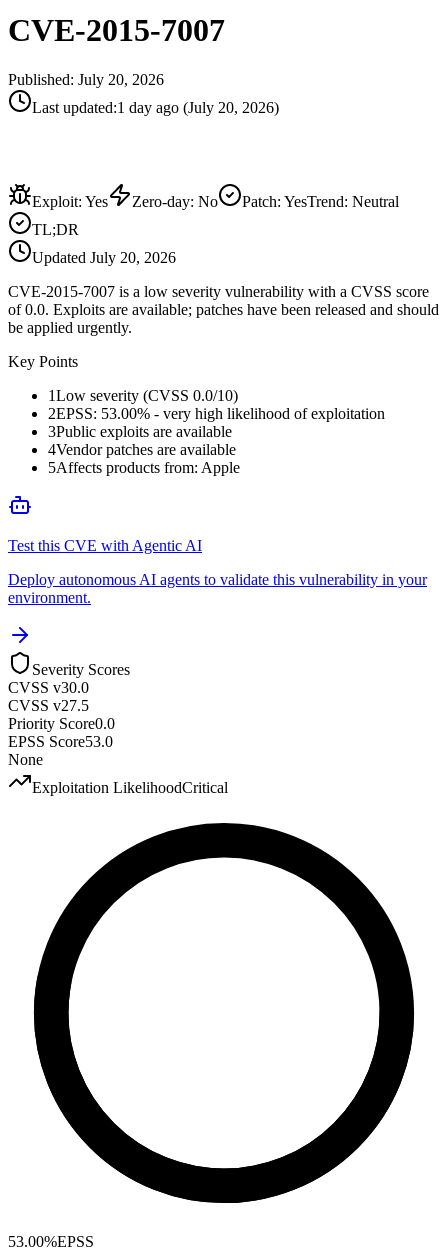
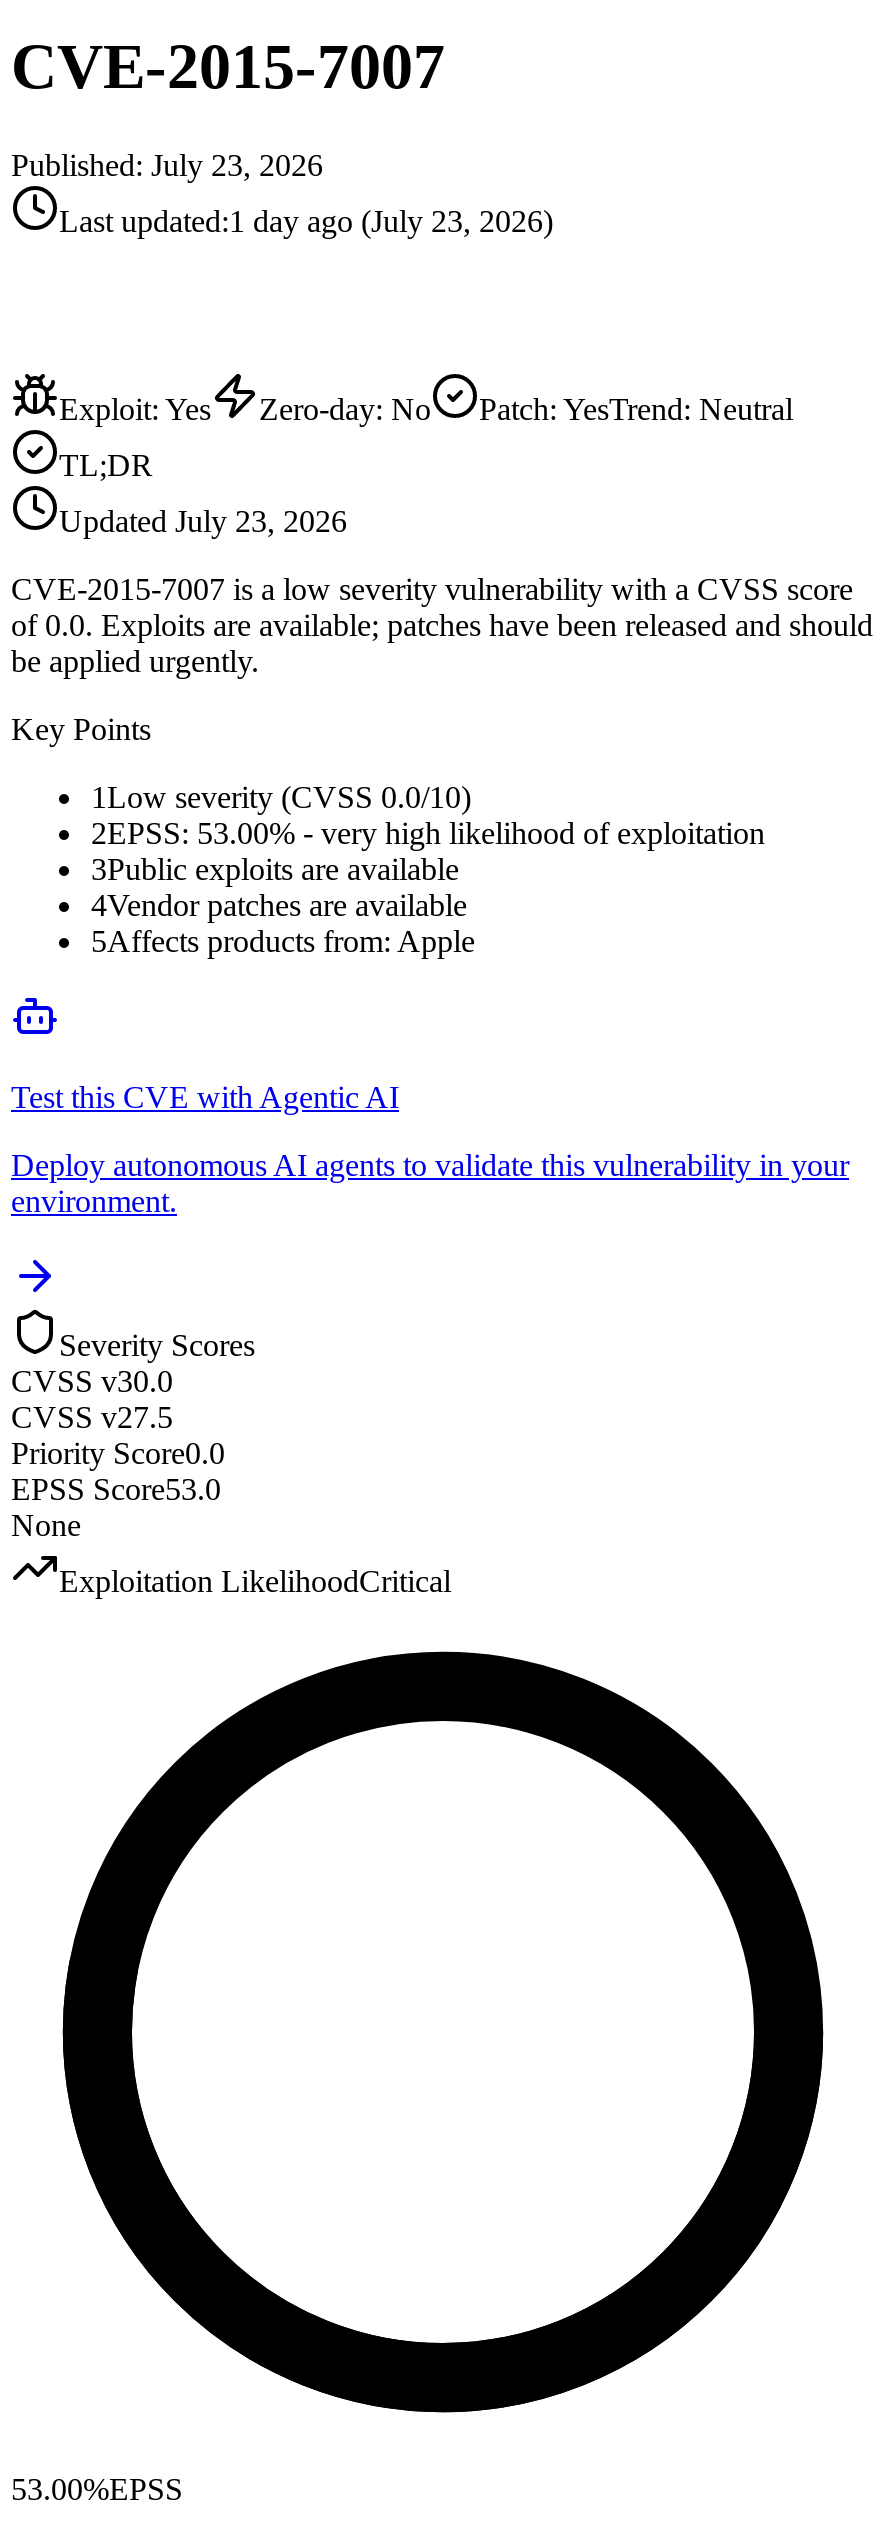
- Published: July 20, 2026
+ Published: July 23, 2026

- Last updated:1 day ago (July 20, 2026)
+ Last updated:1 day ago (July 23, 2026)

- Updated July 20, 2026
+ Updated July 23, 2026
